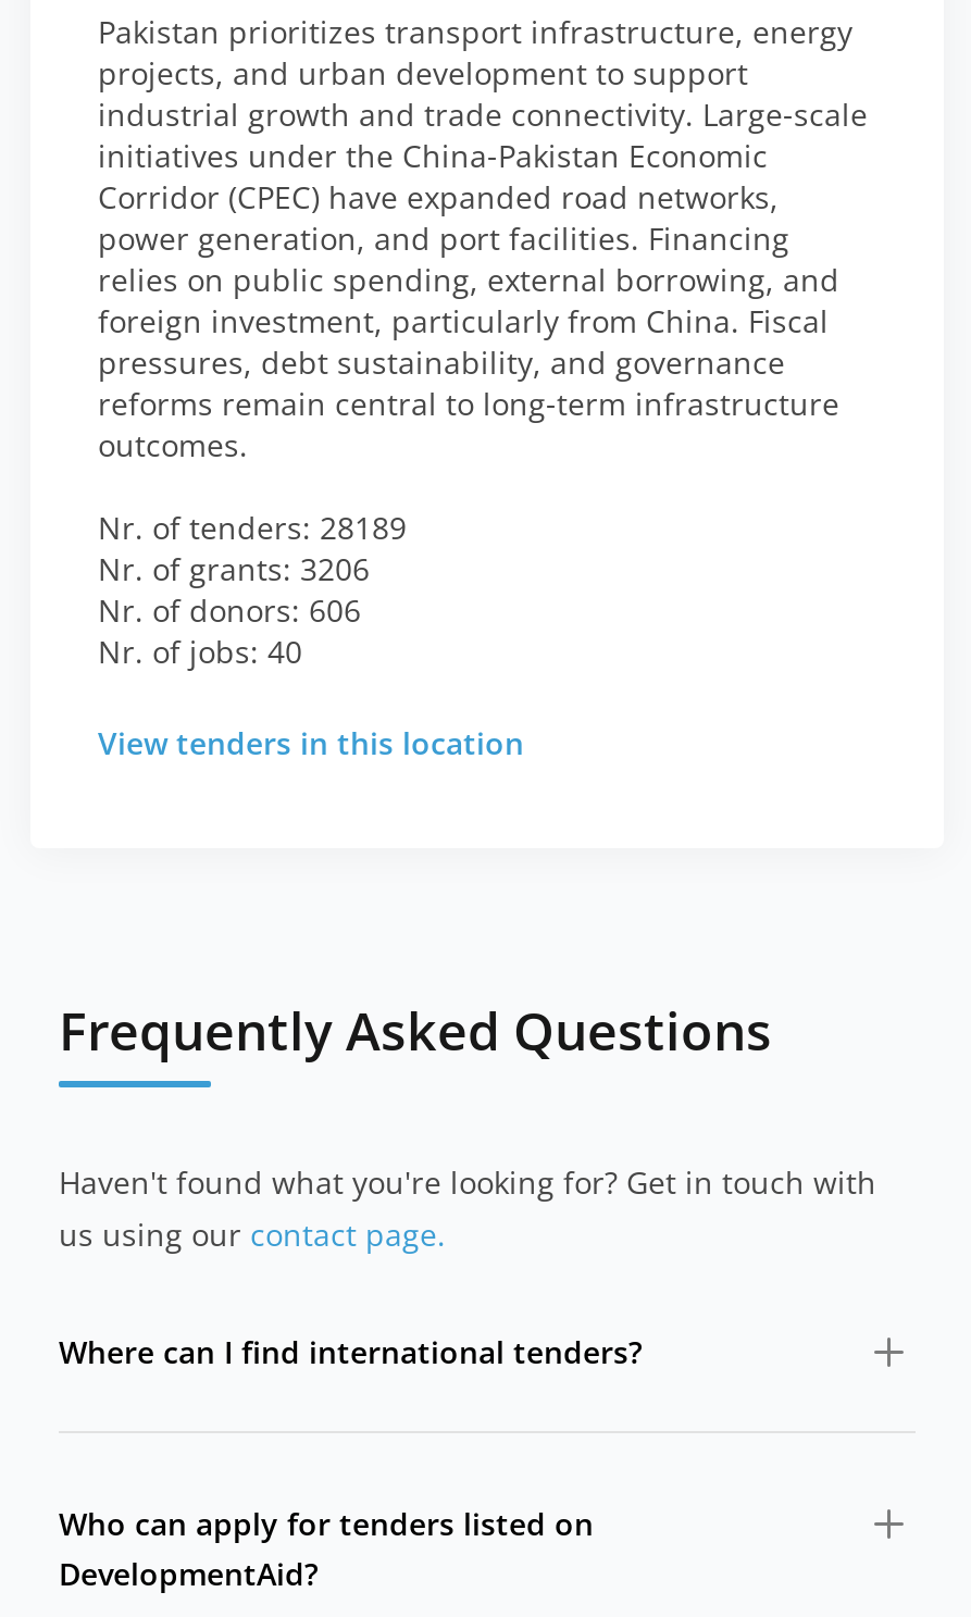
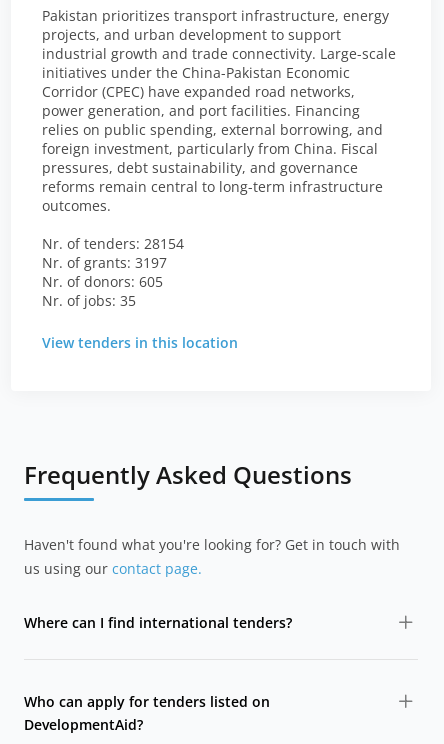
- Nr. of tenders: 28189
+ Nr. of tenders: 28154

- Nr. of grants: 3206
+ Nr. of grants: 3197

- Nr. of donors: 606
+ Nr. of donors: 605

- Nr. of jobs: 40
+ Nr. of jobs: 35
